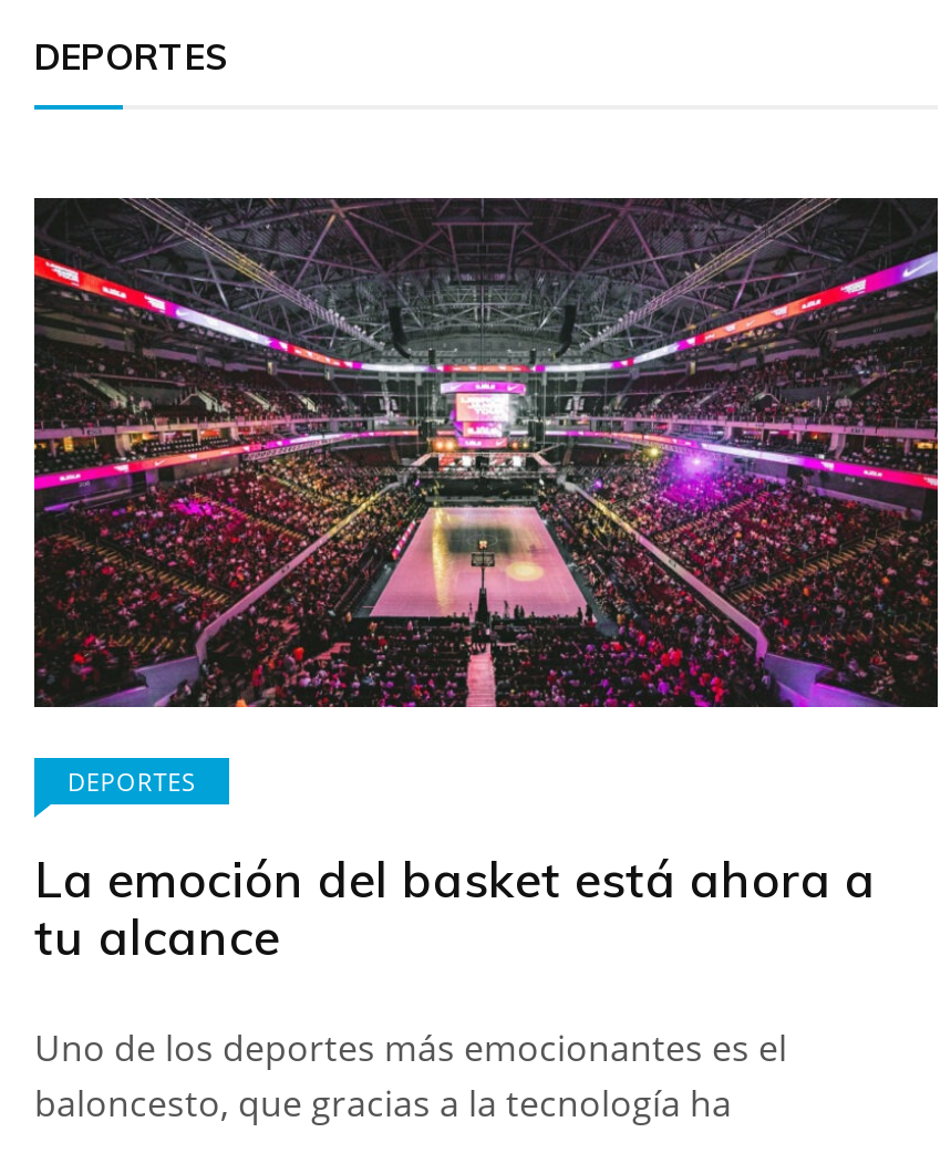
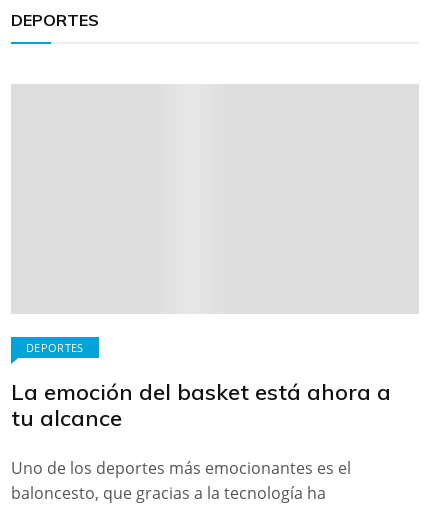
- [image]
